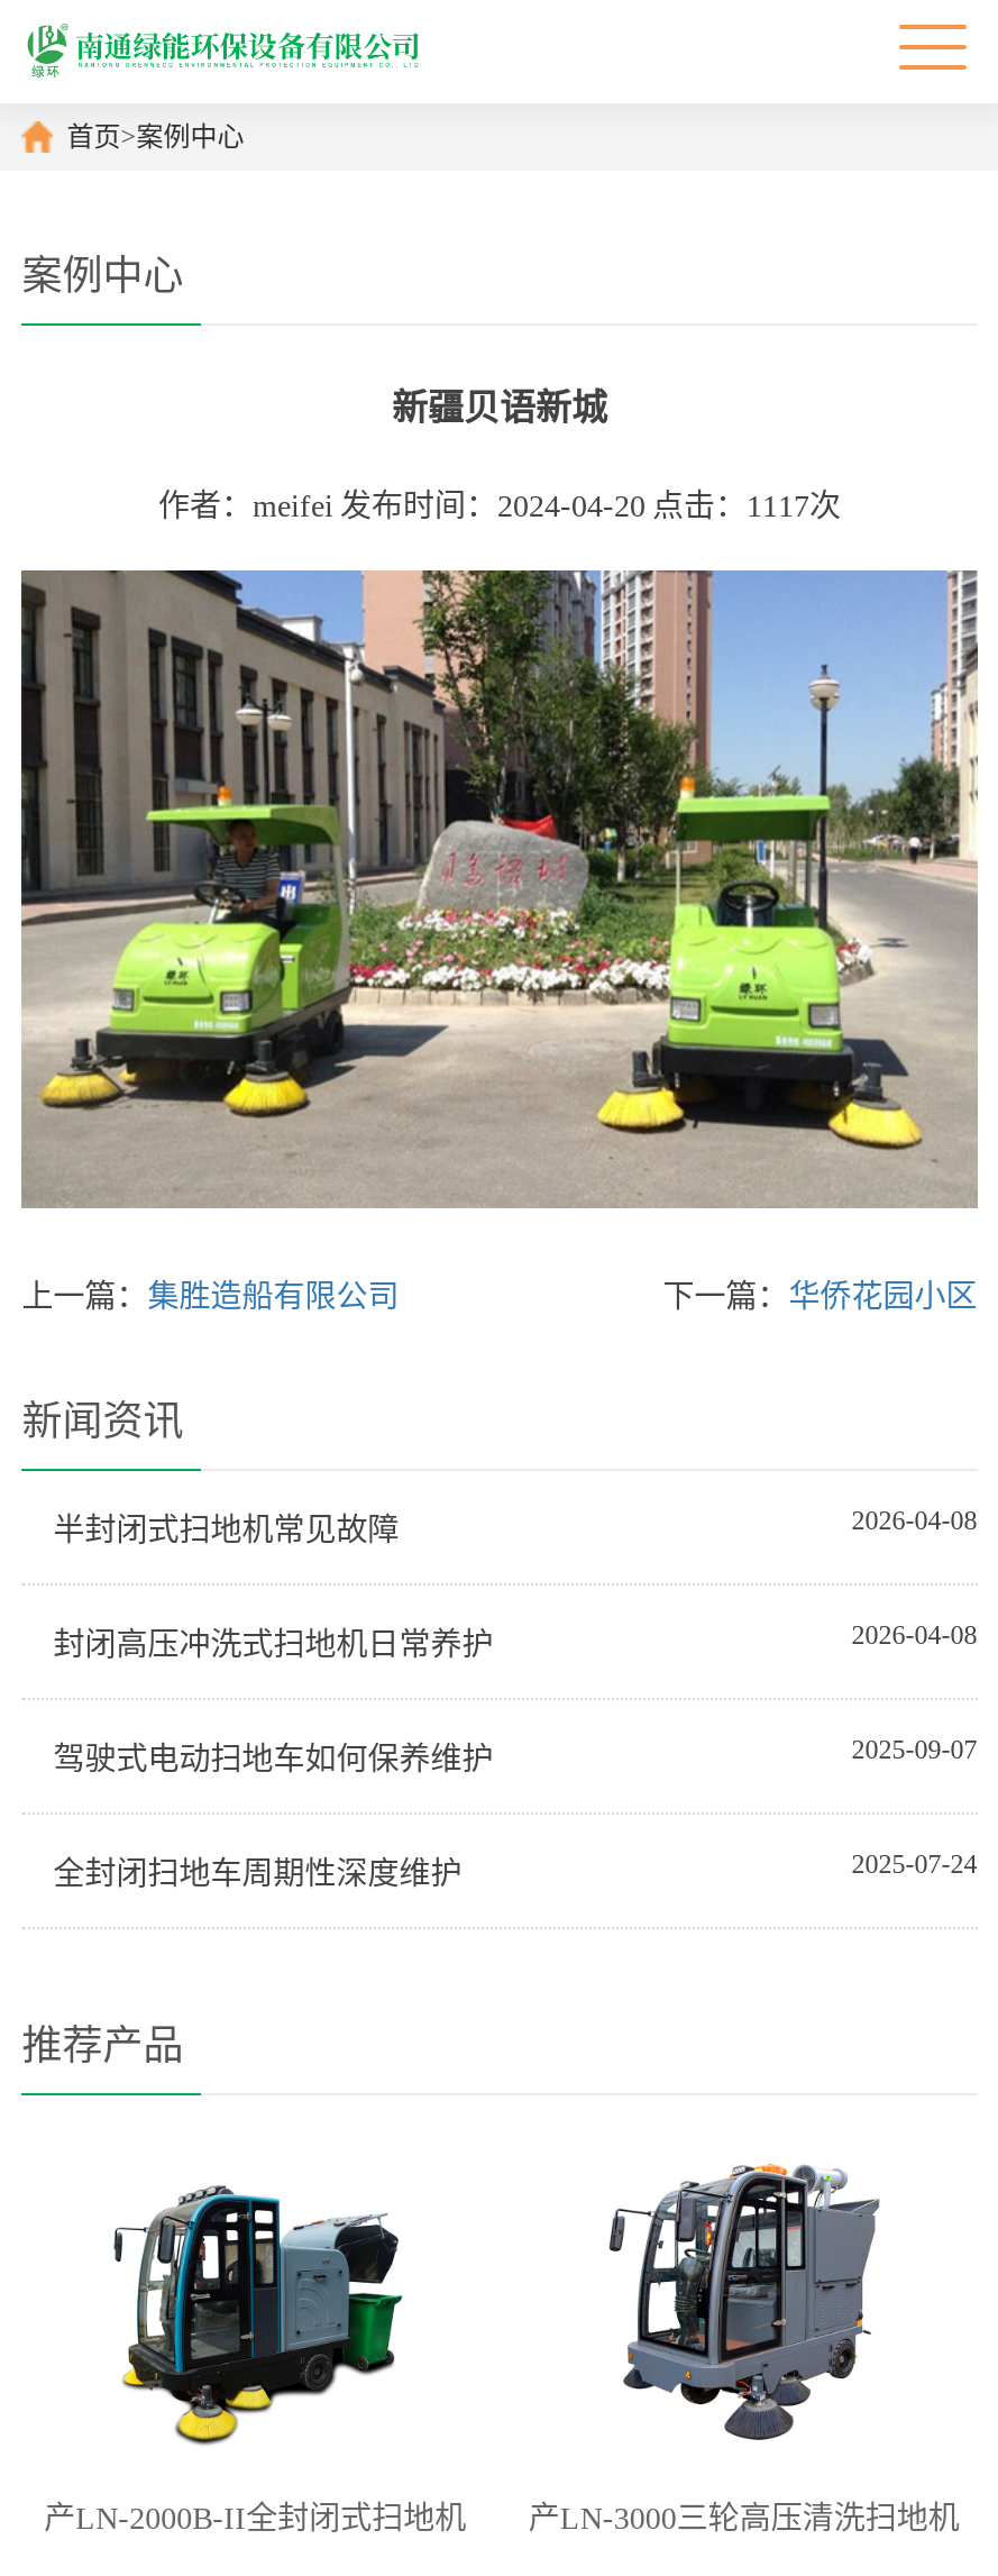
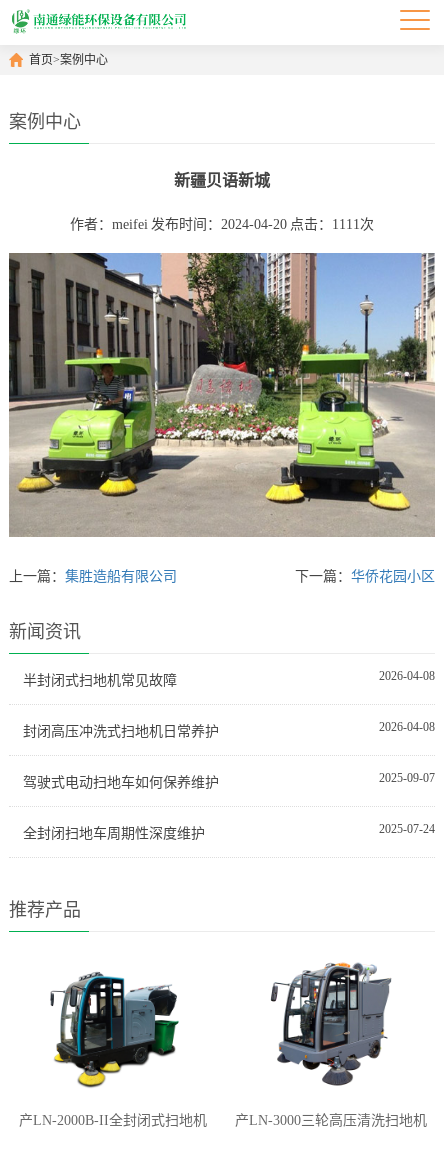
- 作者：meifei 发布时间：2024-04-20 点击：1117次
+ 作者：meifei 发布时间：2024-04-20 点击：1111次
